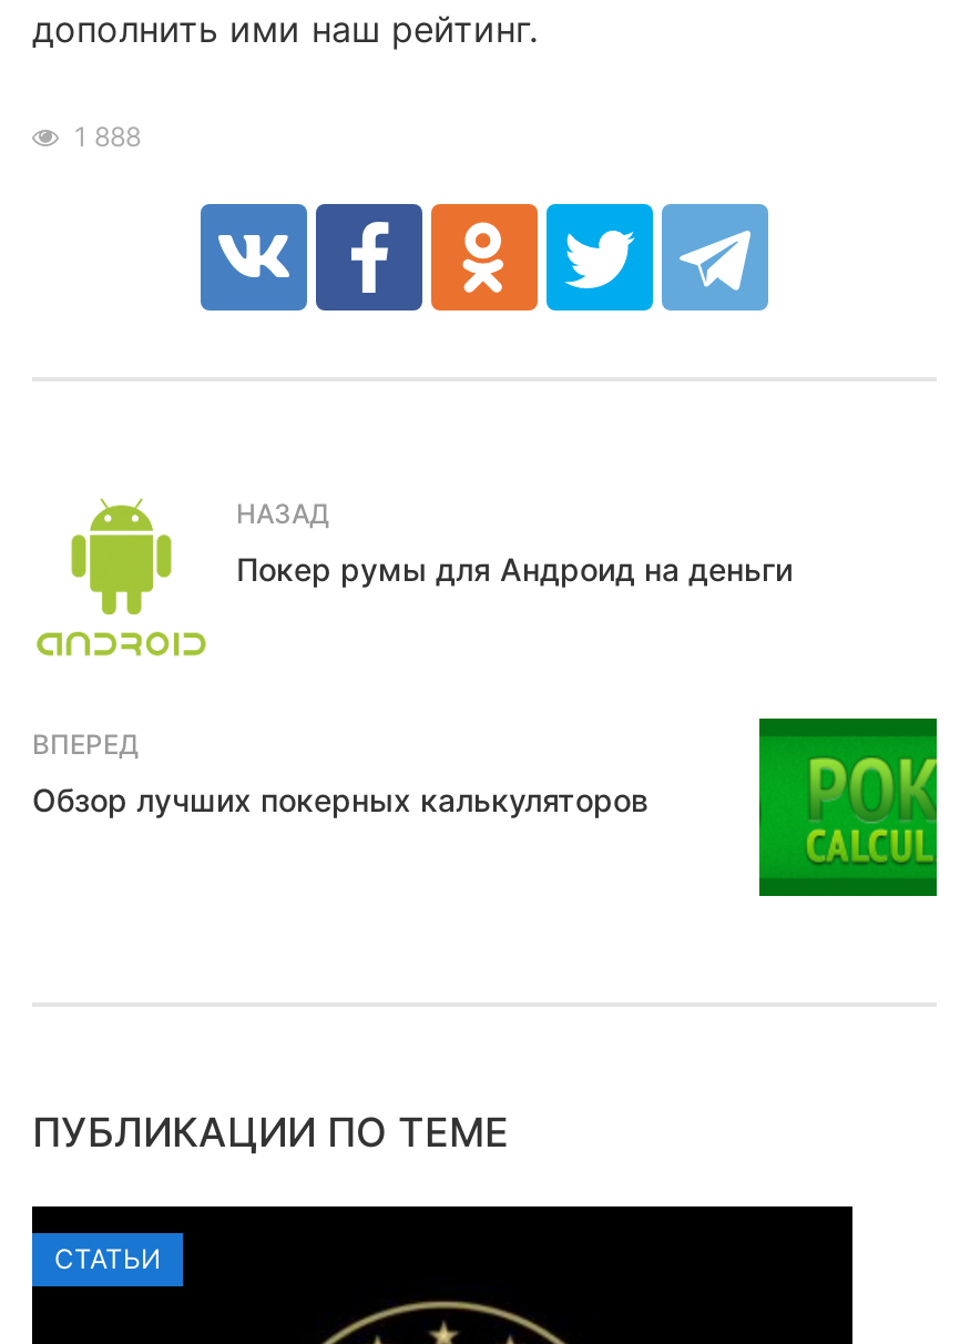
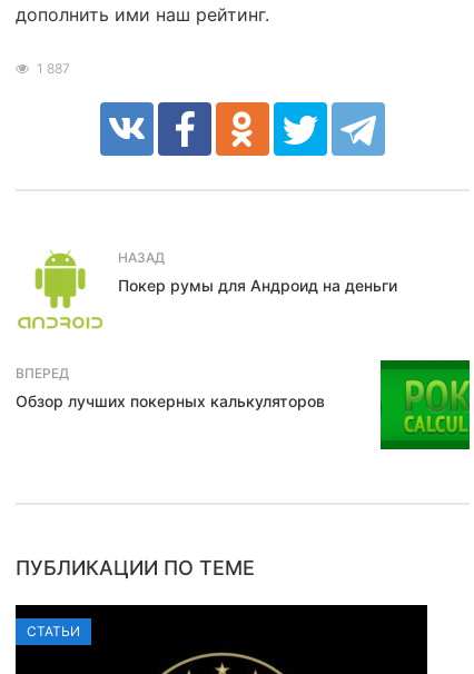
- 1 888
+ 1 887
